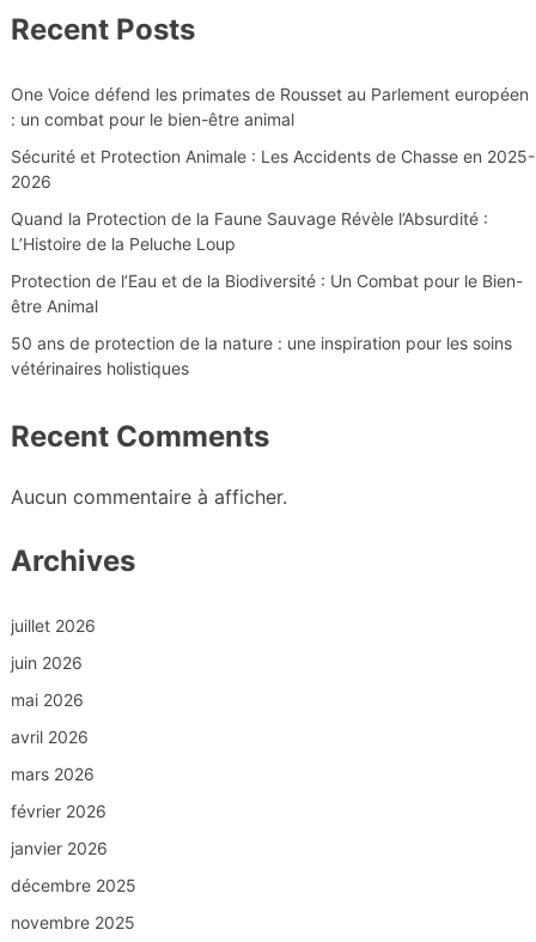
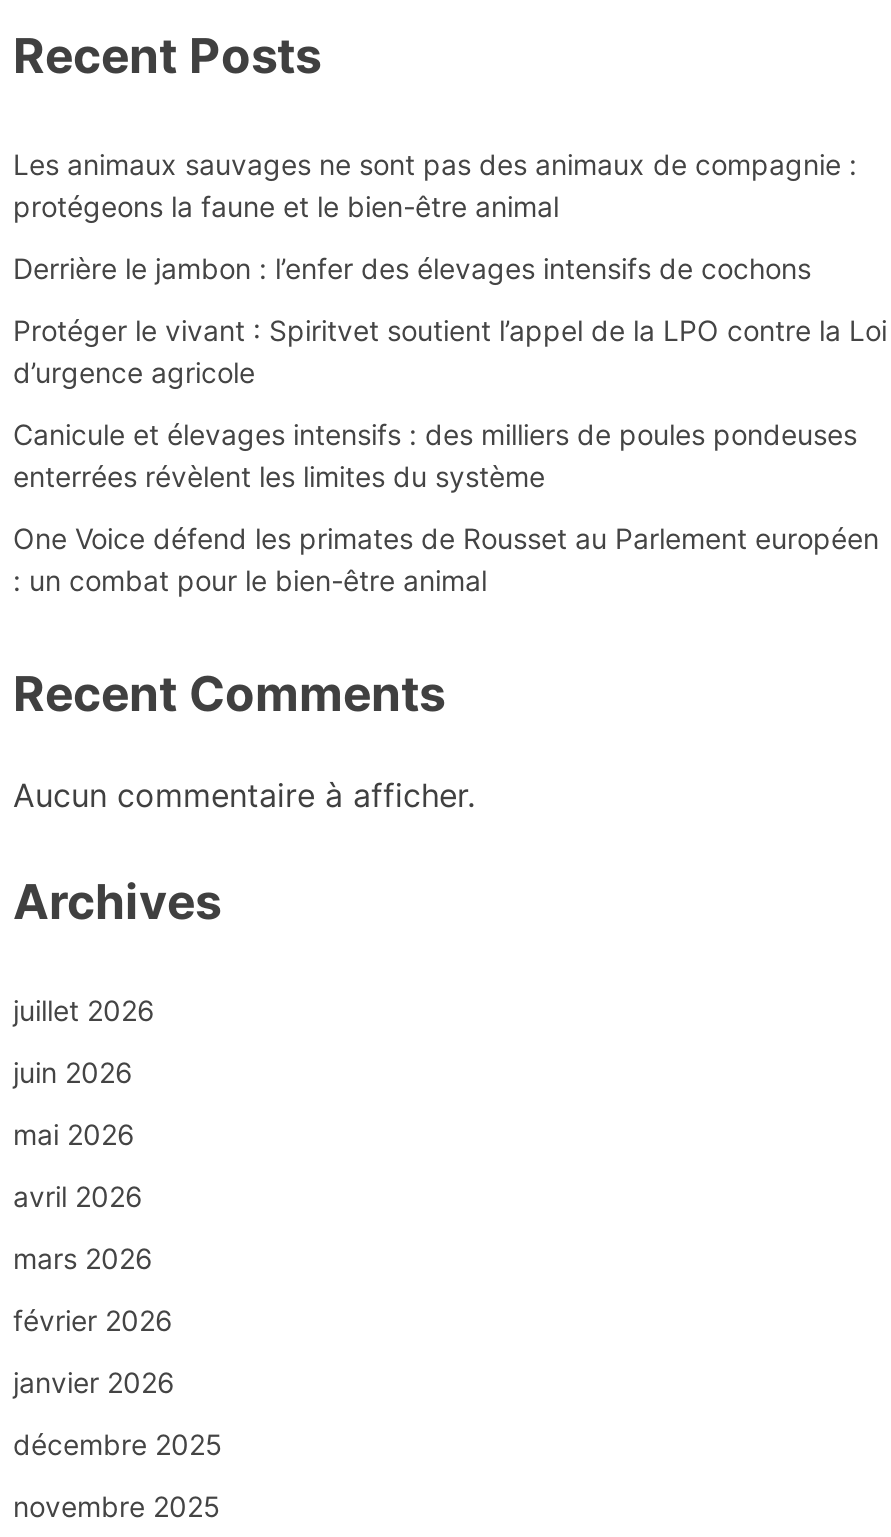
+ Les animaux sauvages ne sont pas des animaux de compagnie :
+ protégeons la faune et le bien-être animal
+ Derrière le jambon : l’enfer des élevages intensifs de cochons
+ Protéger le vivant : Spiritvet soutient l’appel de la LPO contre la Loi
+ d’urgence agricole
+ Canicule et élevages intensifs : des milliers de poules pondeuses
+ enterrées révèlent les limites du système

moved down: One Voice défend les primates de Rousset au Parlement européen | : un combat pour le bien-être animal

- Sécurité et Protection Animale : Les Accidents de Chasse en 2025-
- 2026
- Quand la Protection de la Faune Sauvage Révèle l’Absurdité :
- L’Histoire de la Peluche Loup
- Protection de l’Eau et de la Biodiversité : Un Combat pour le Bien-
- être Animal
- 50 ans de protection de la nature : une inspiration pour les soins
- vétérinaires holistiques
